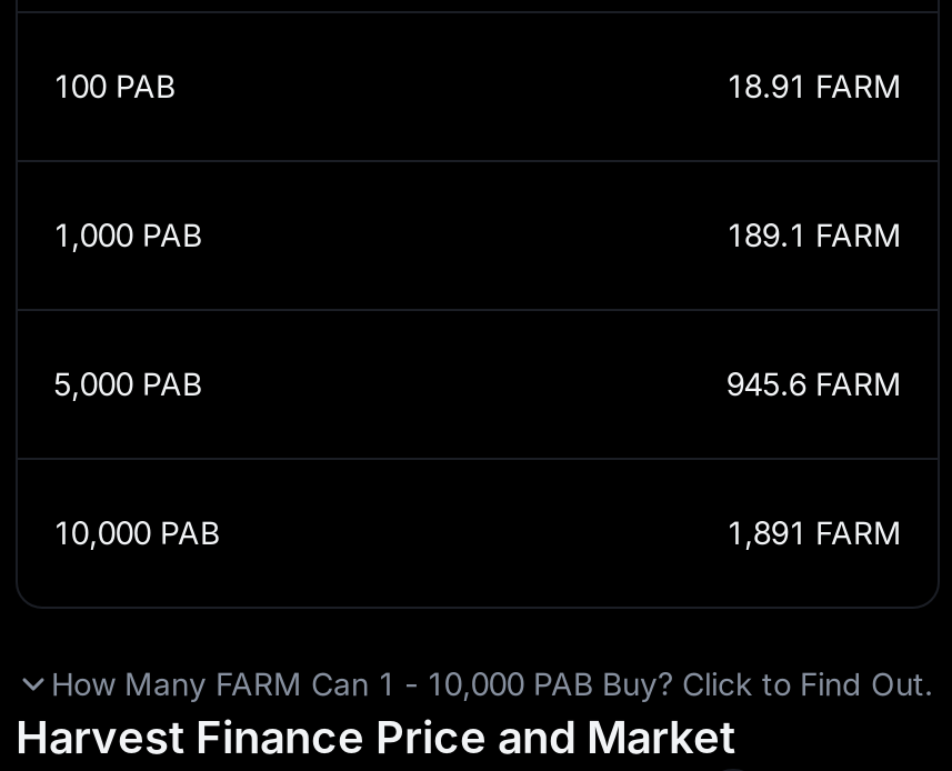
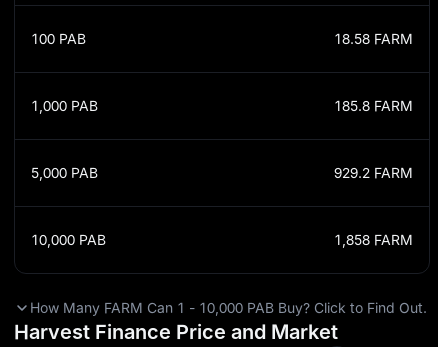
- 18.91 FARM
+ 18.58 FARM

- 189.1 FARM
+ 185.8 FARM

- 945.6 FARM
+ 929.2 FARM

- 1,891 FARM
+ 1,858 FARM
